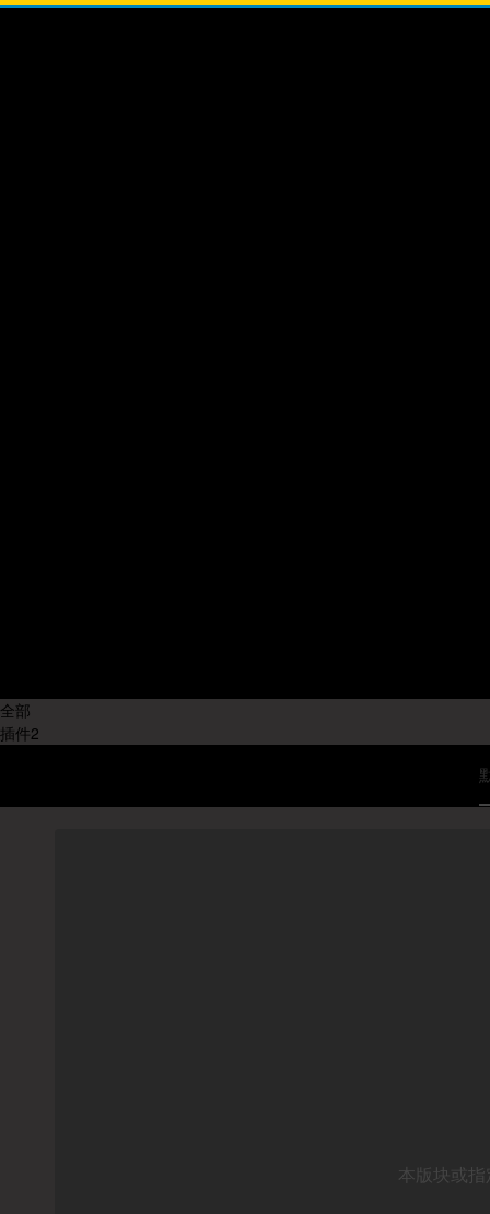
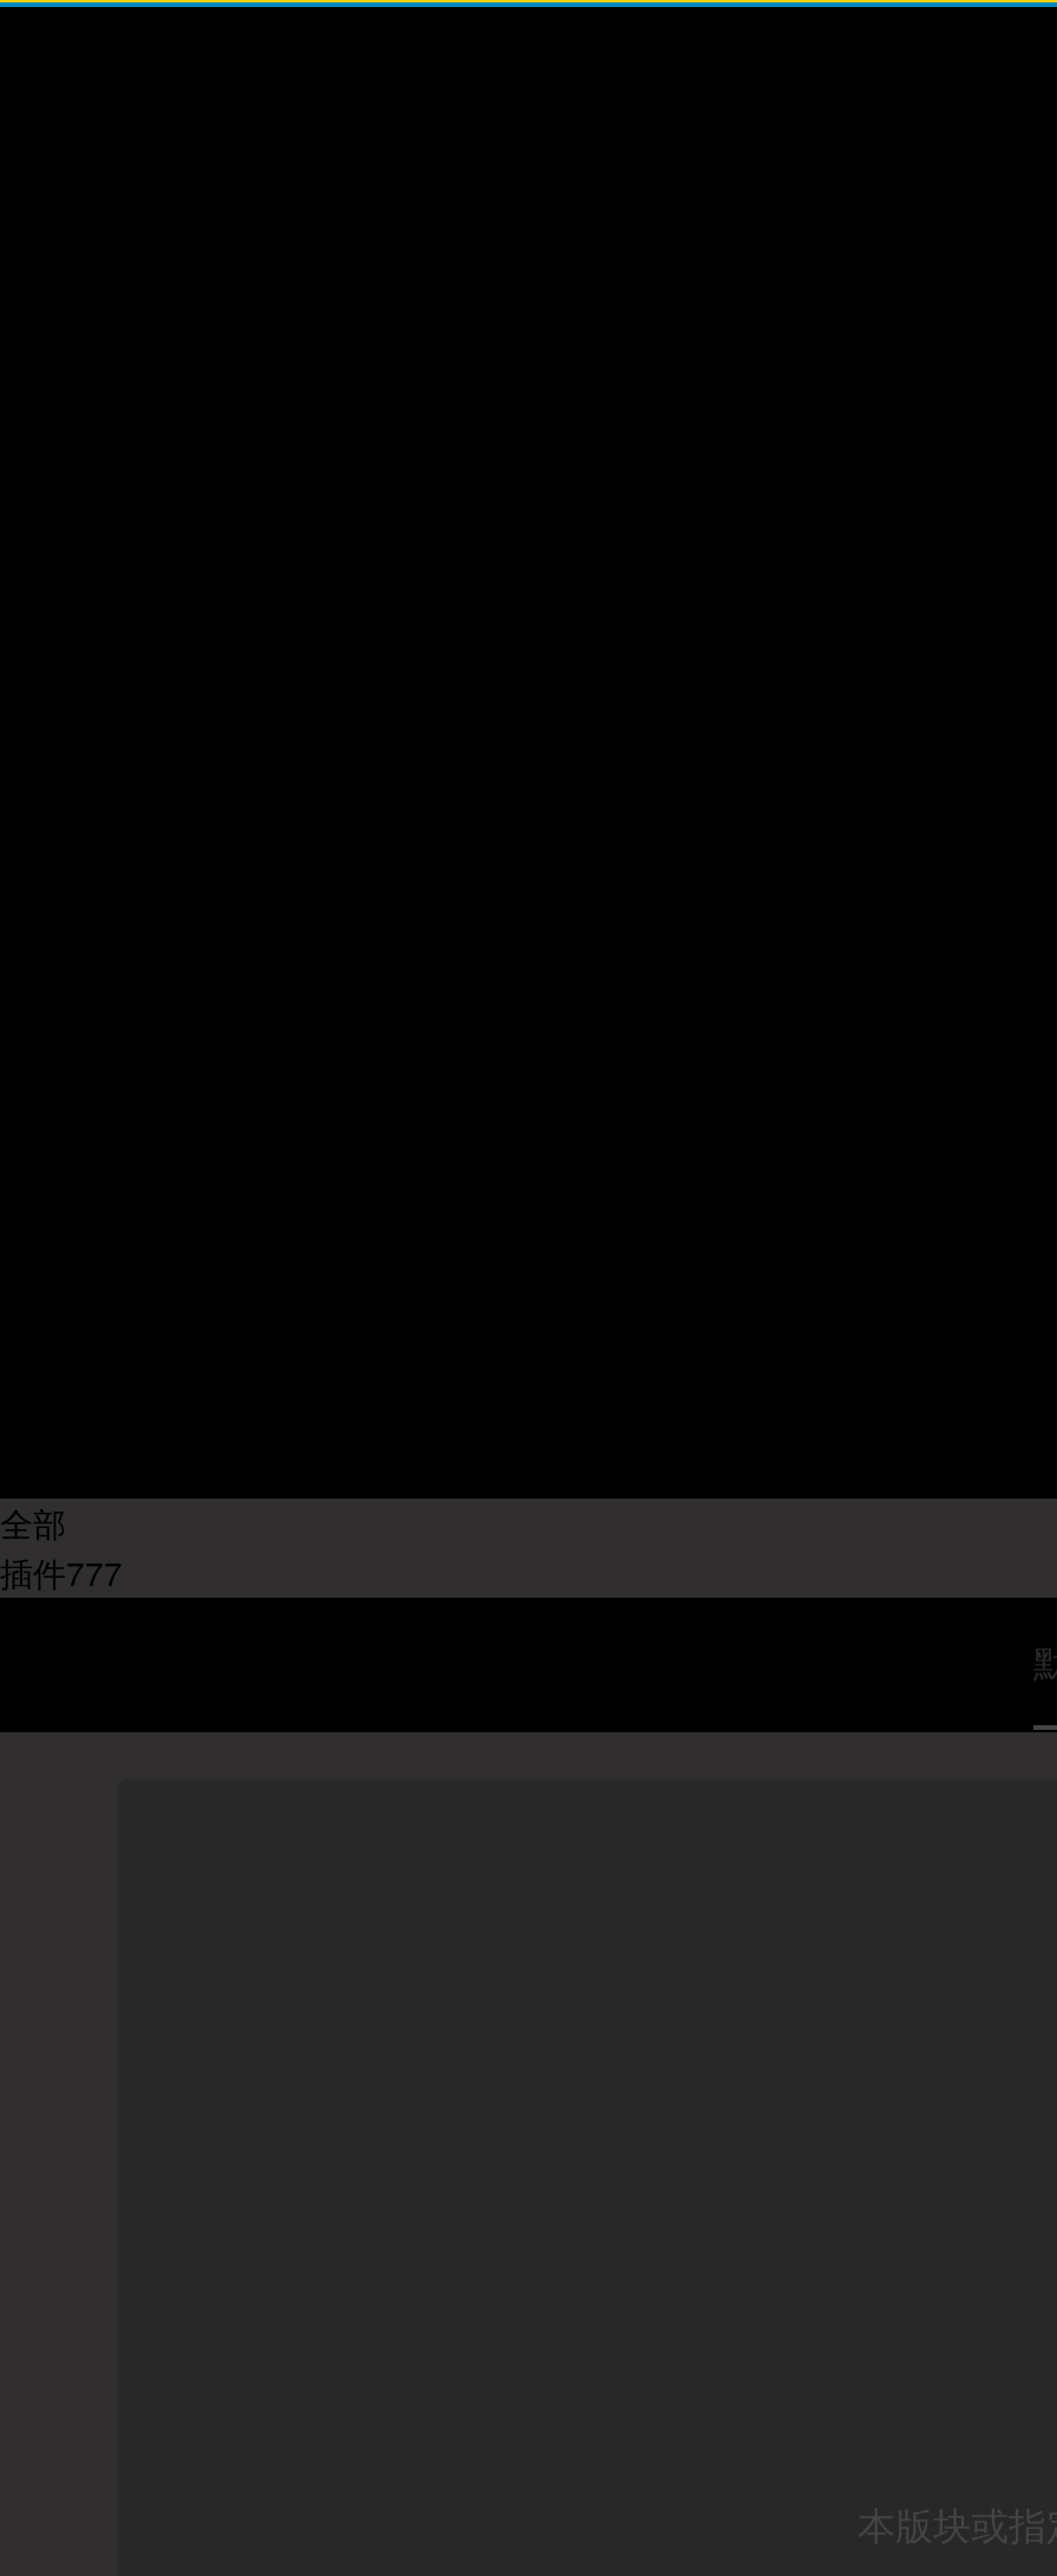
- 插件2
+ 插件777
